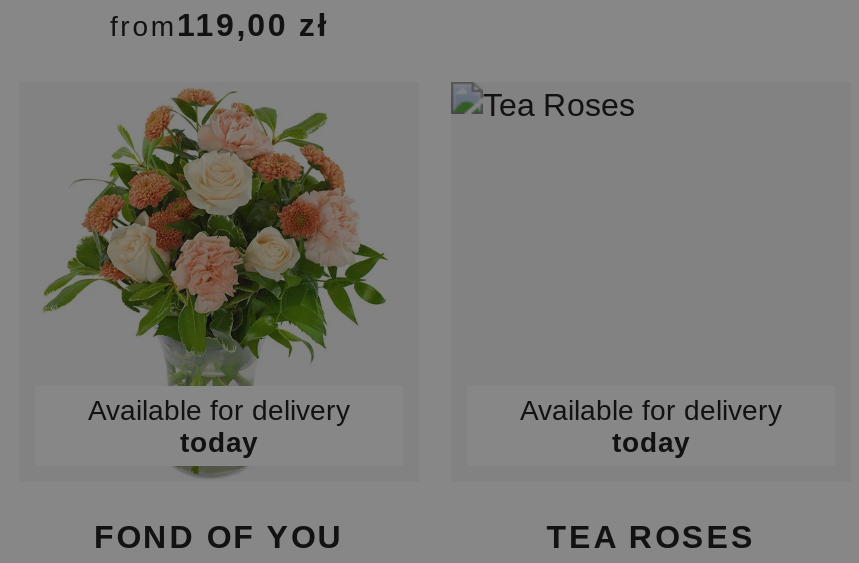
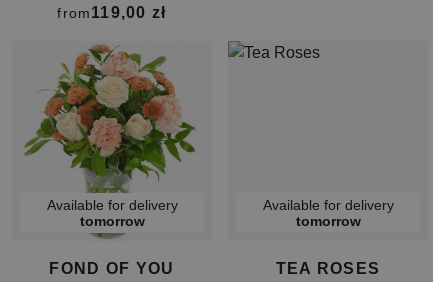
- today
+ tomorrow

- today
+ tomorrow
